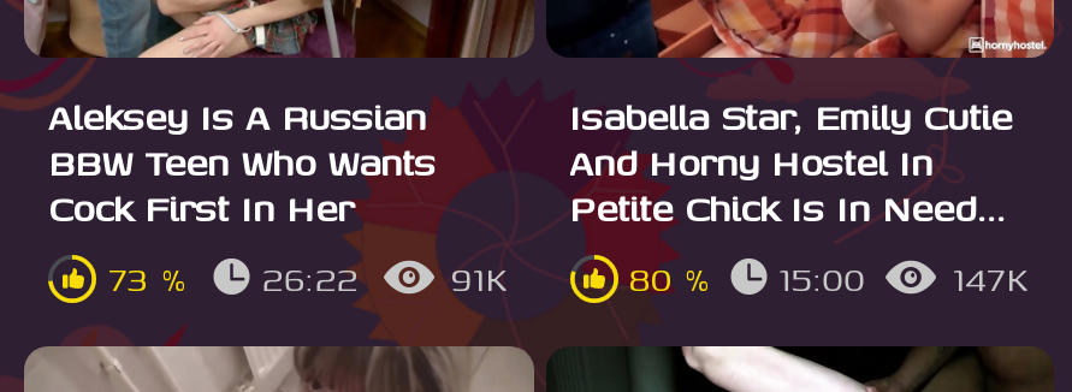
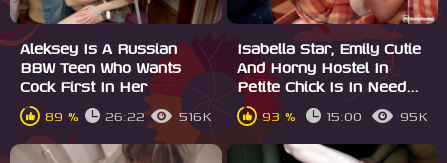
- 73 %
+ 89 %

- 91K
+ 516K

- 80 %
+ 93 %

- 147K
+ 95K
